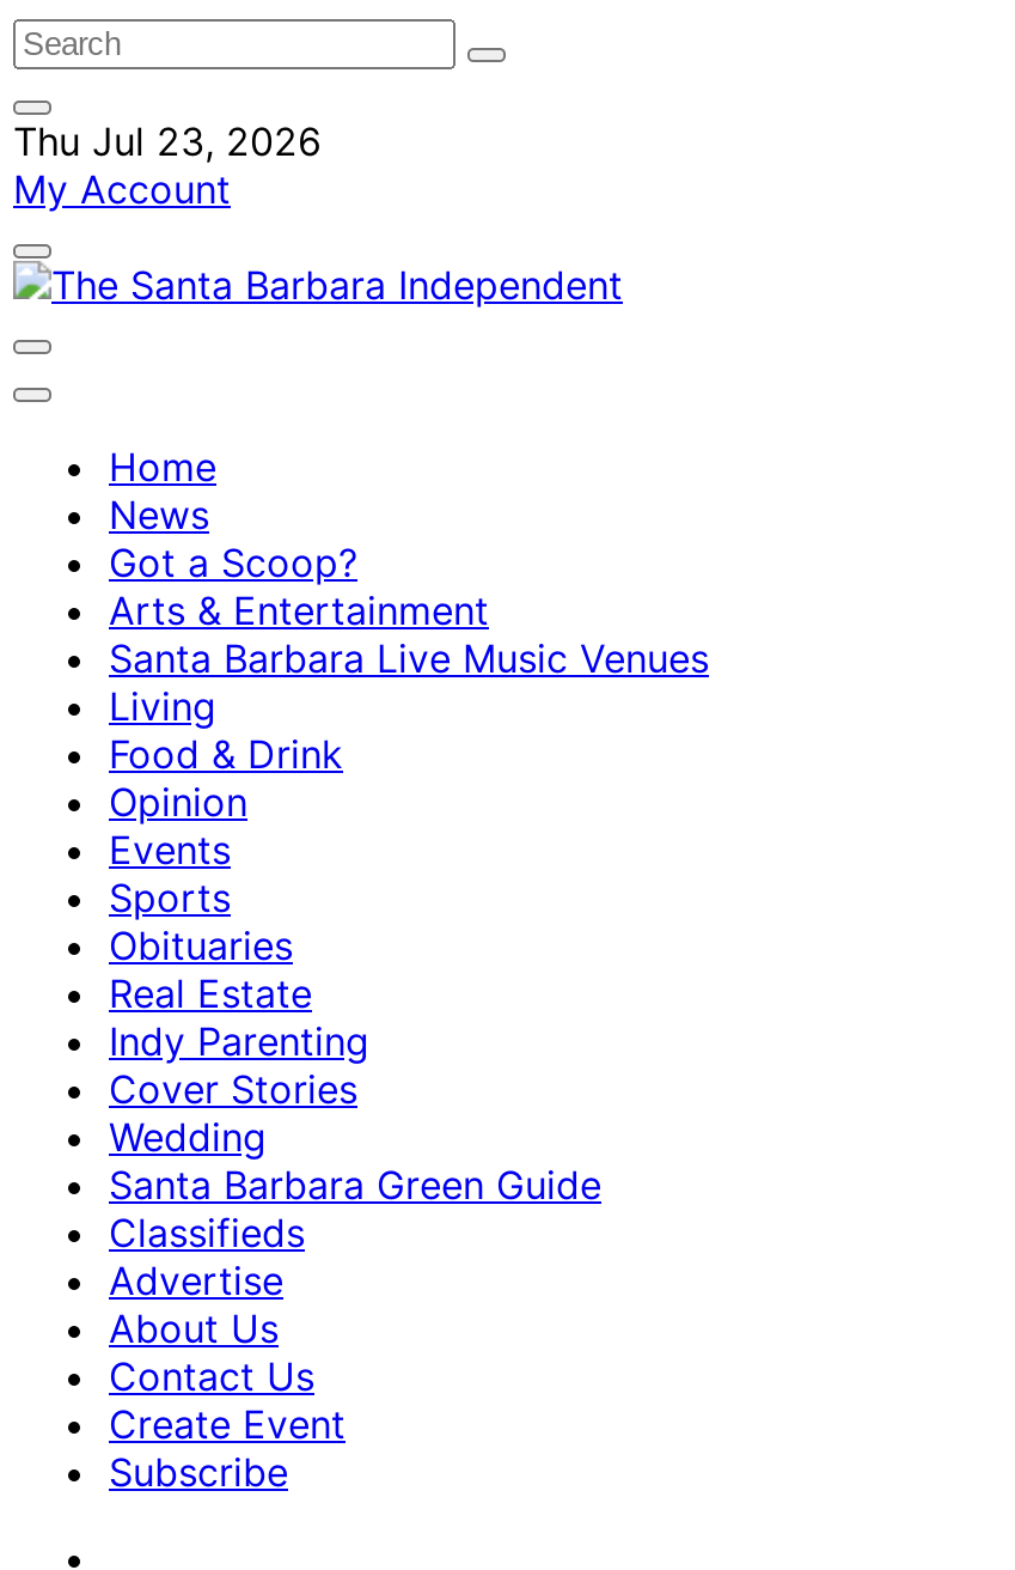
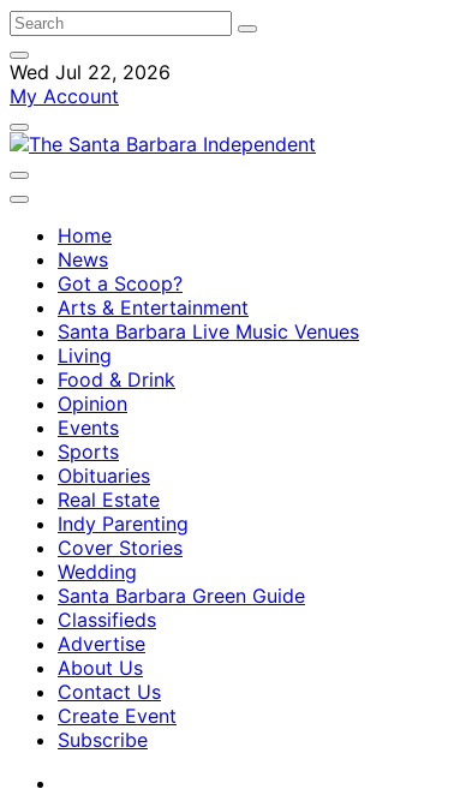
- Thu Jul 23, 2026
+ Wed Jul 22, 2026
